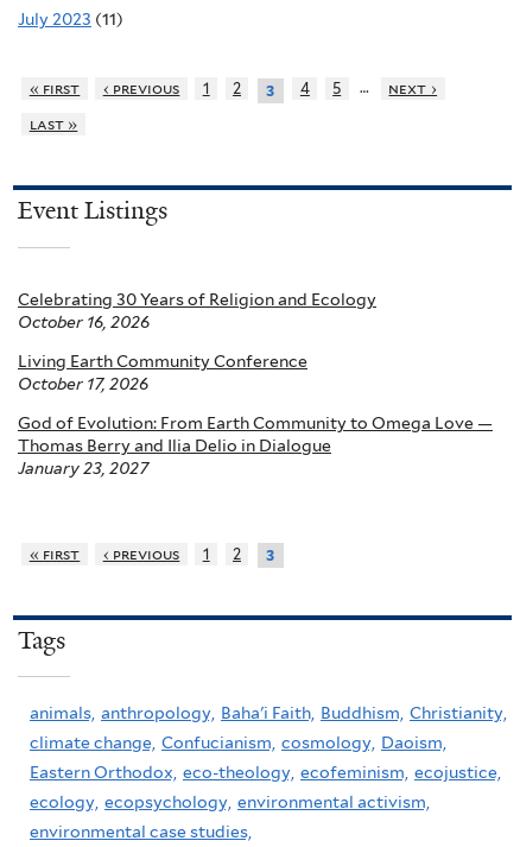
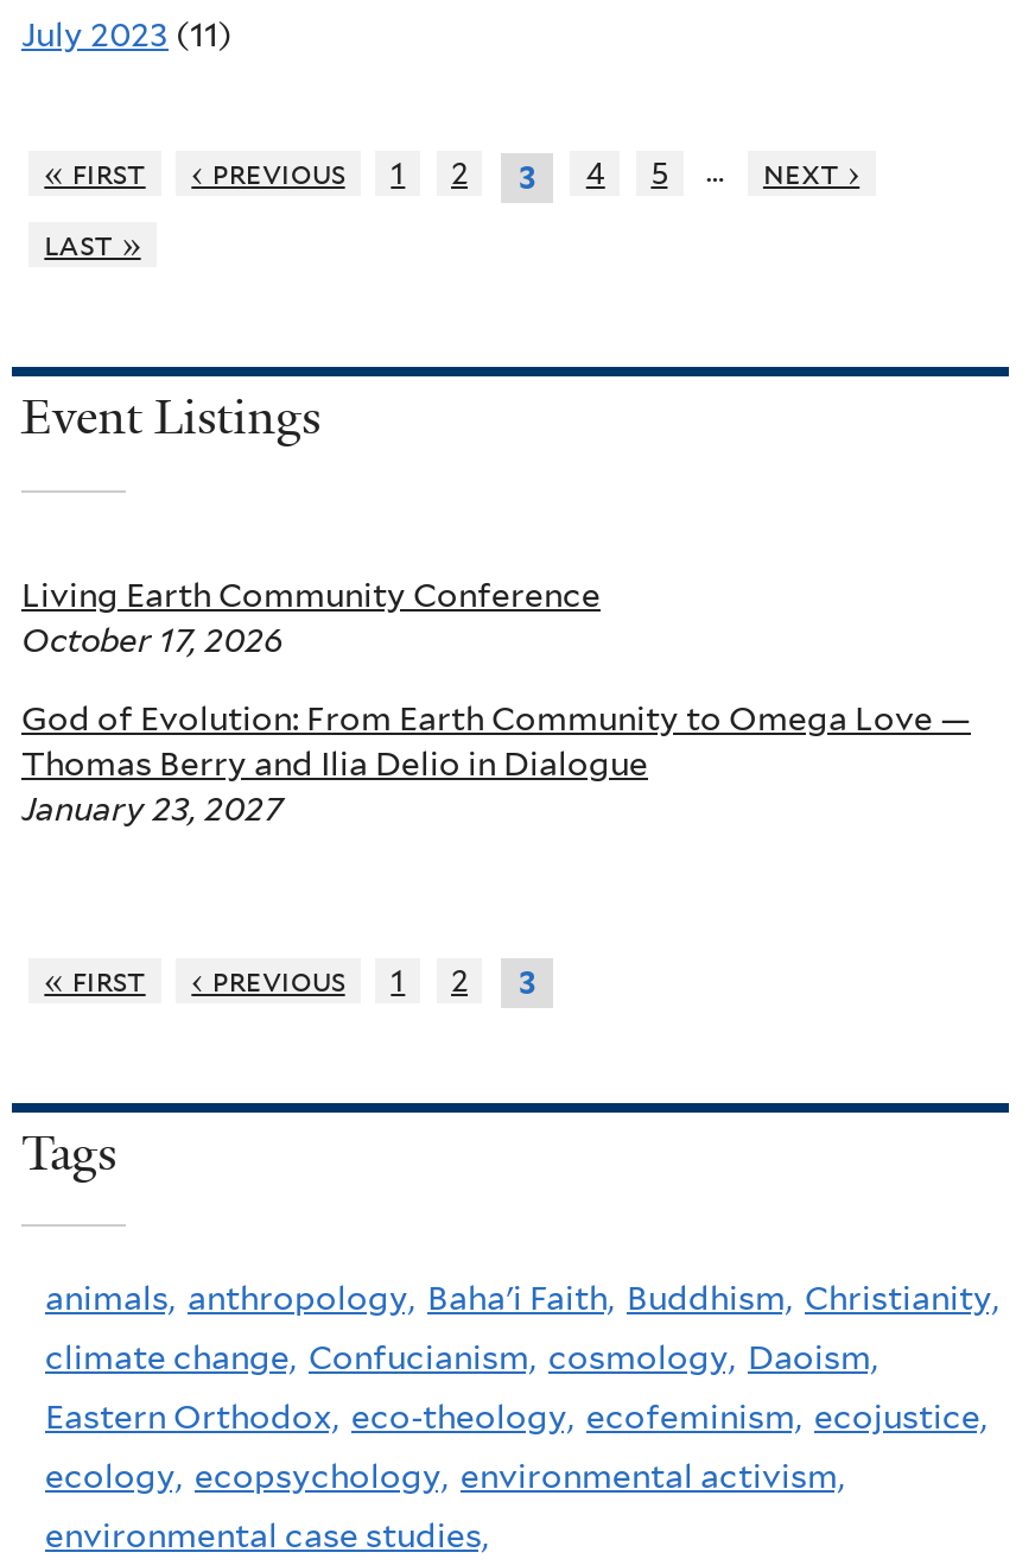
- Celebrating 30 Years of Religion and Ecology
- October 16, 2026
